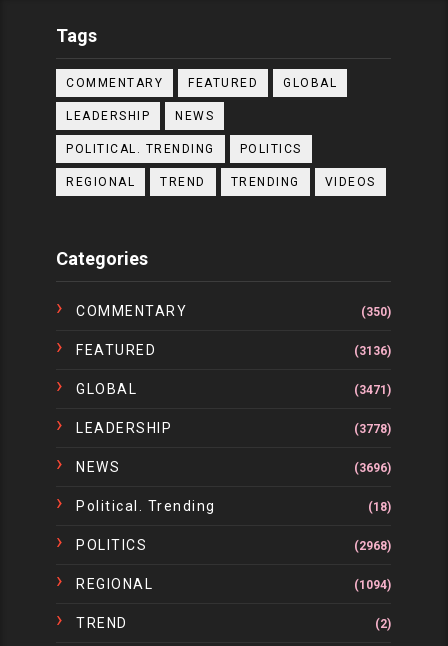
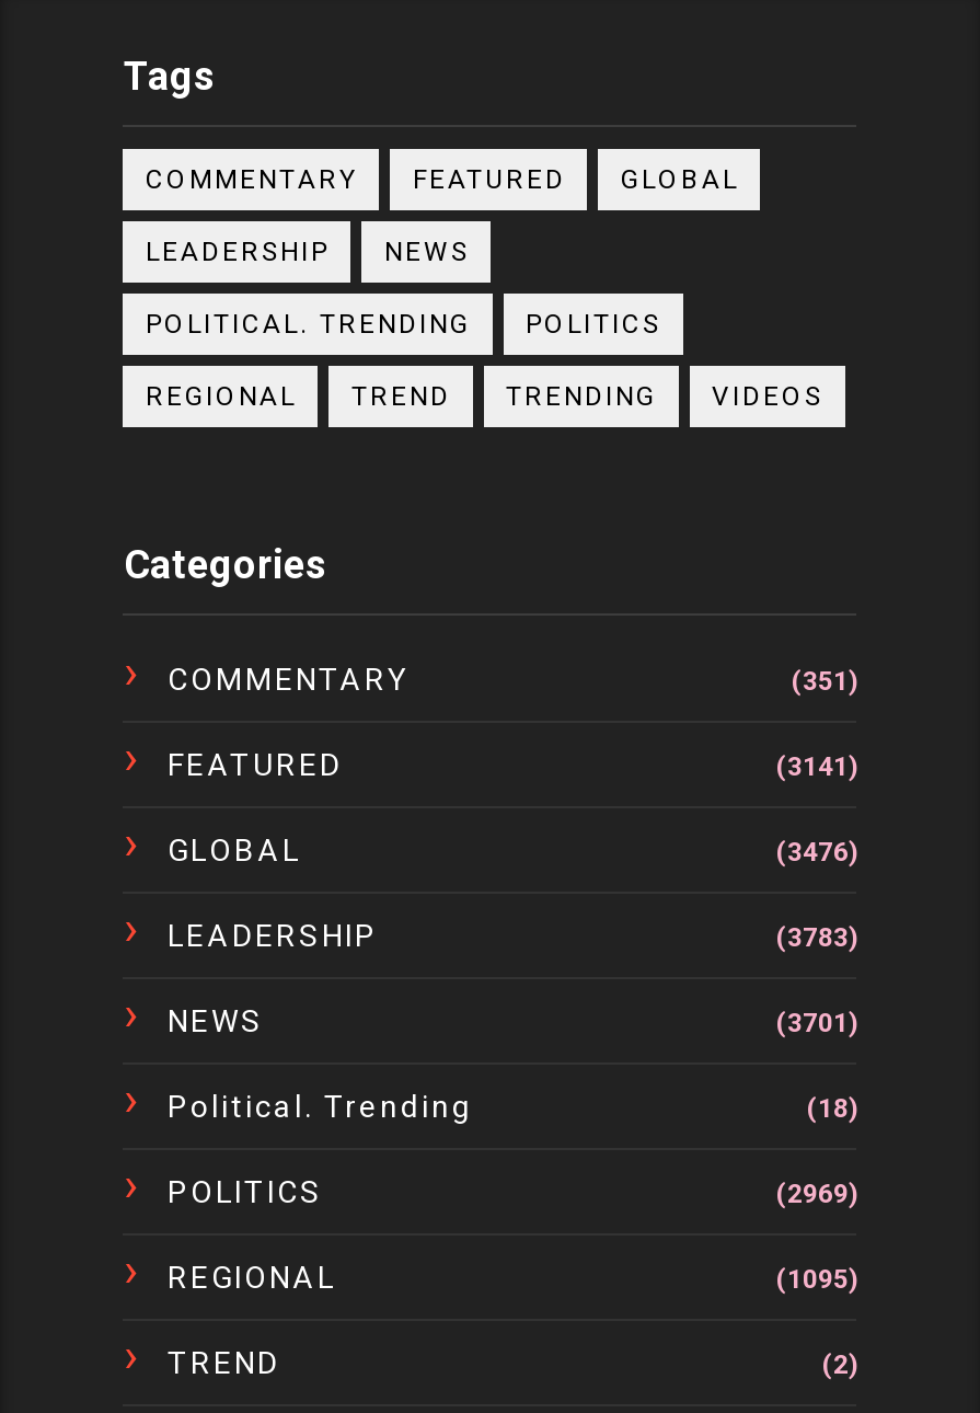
- (350)
+ (351)

- (3136)
+ (3141)

- (3471)
+ (3476)

- (3778)
+ (3783)

- (3696)
+ (3701)

- (2968)
+ (2969)

- (1094)
+ (1095)
